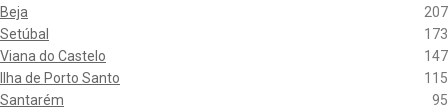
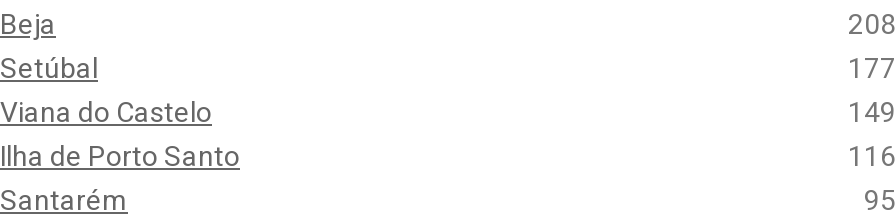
- 207
+ 208

- 173
+ 177

- 147
+ 149

- 115
+ 116
